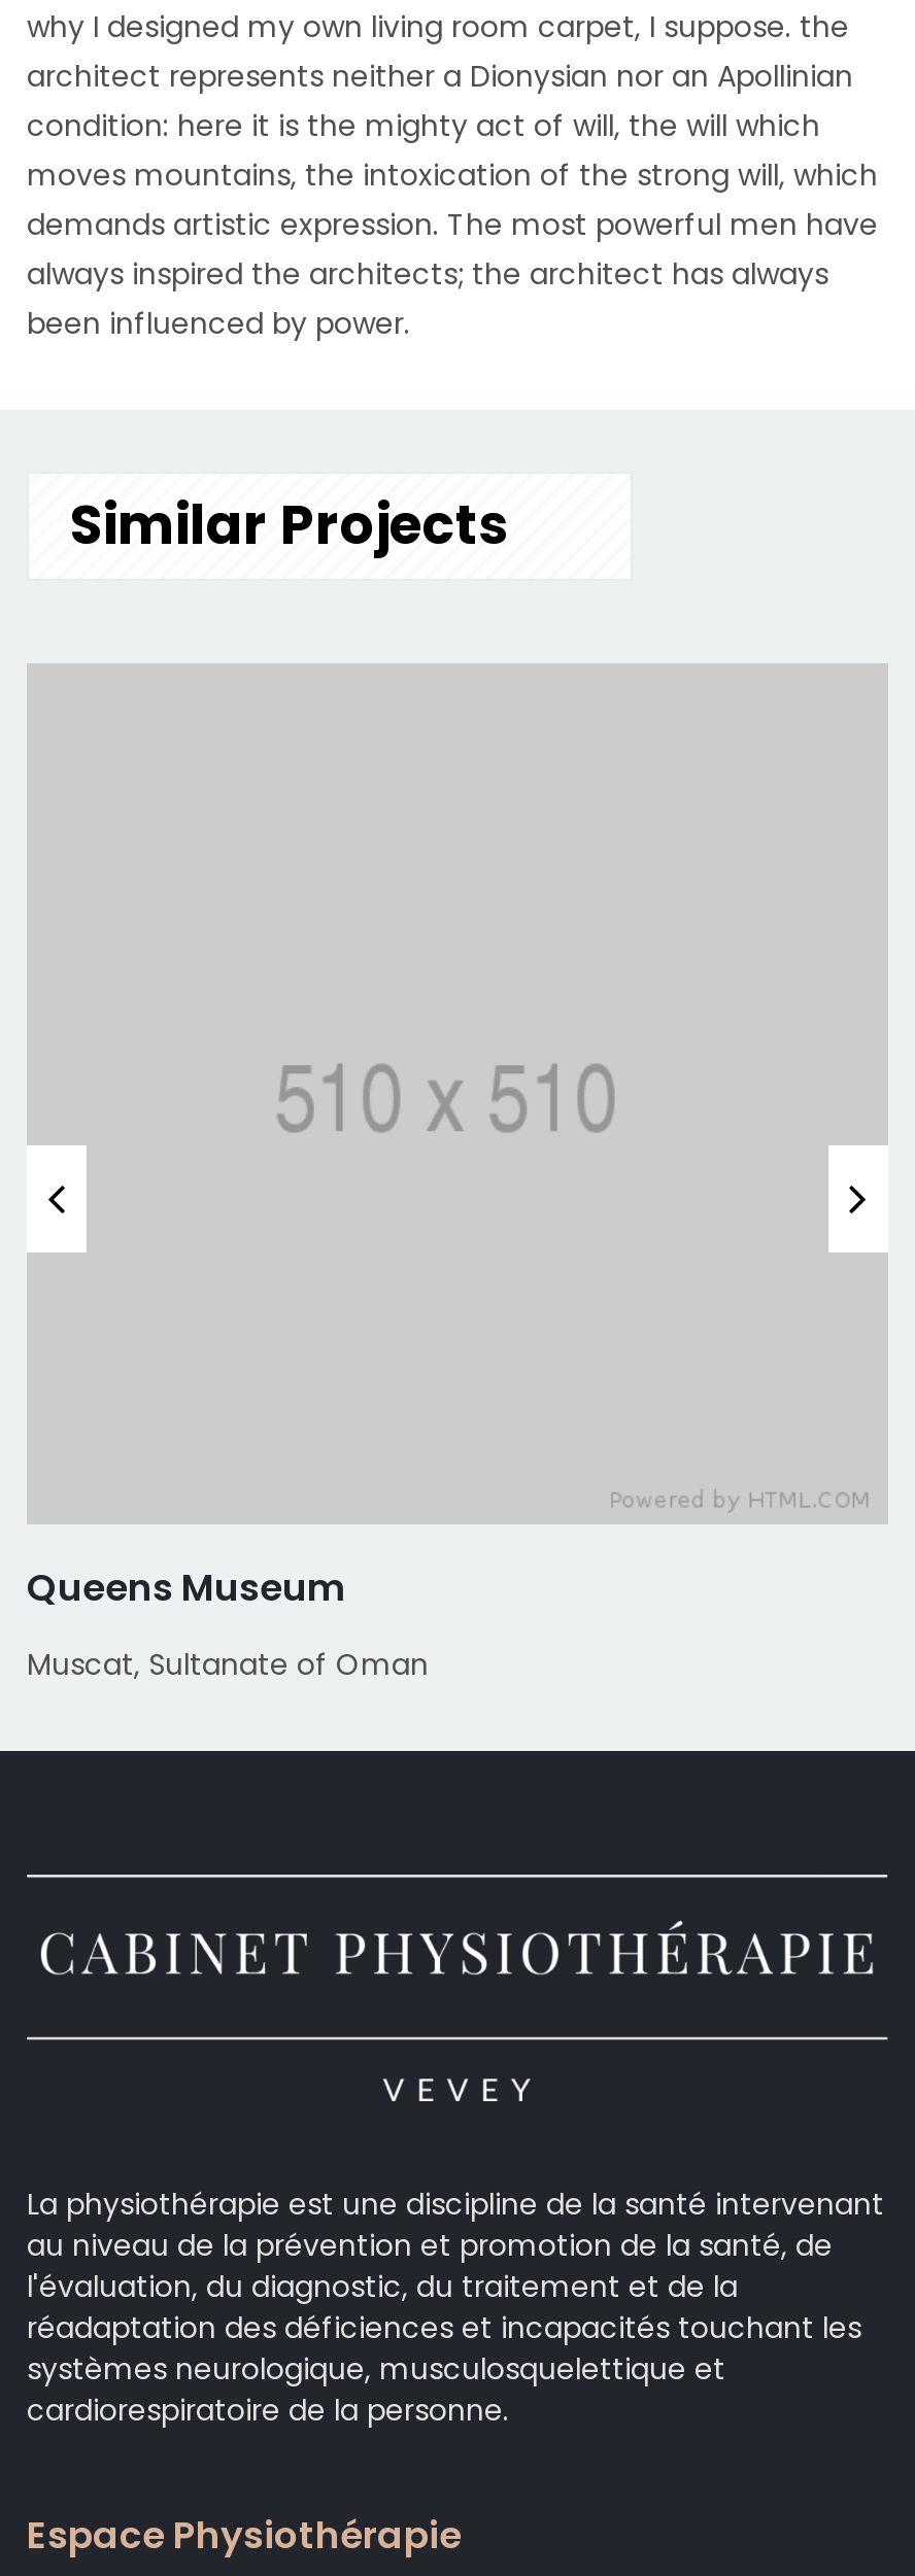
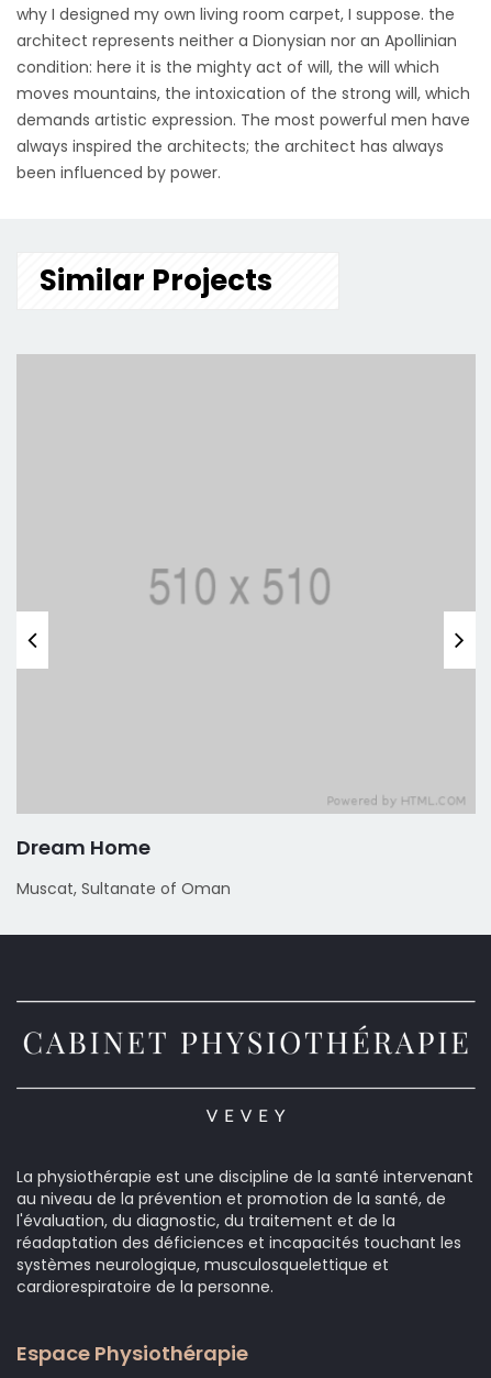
- Queens Museum
+ Dream Home
